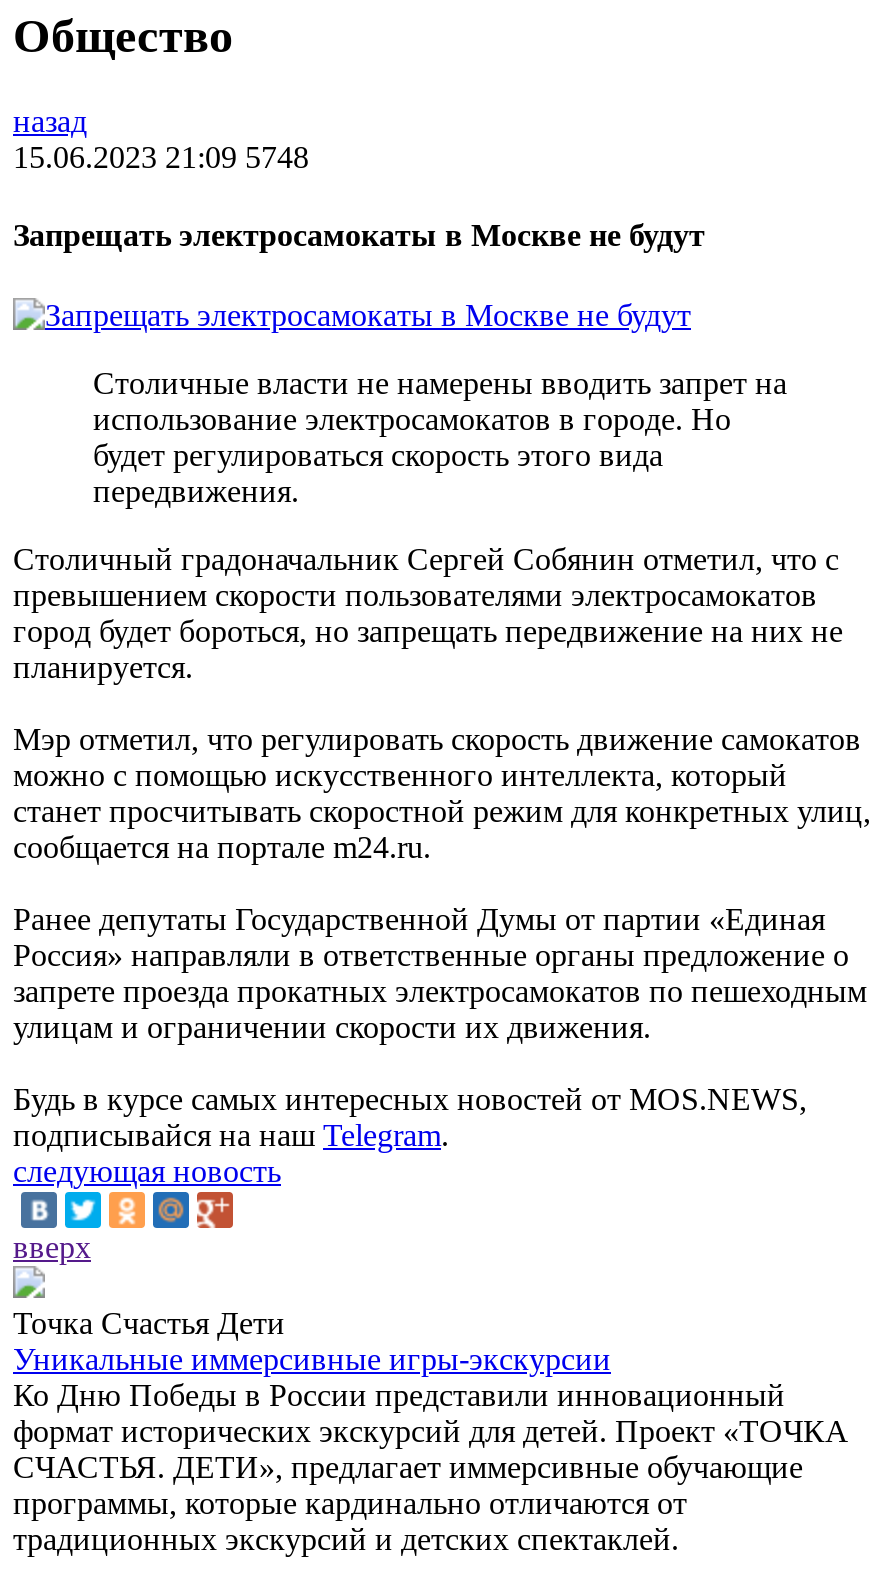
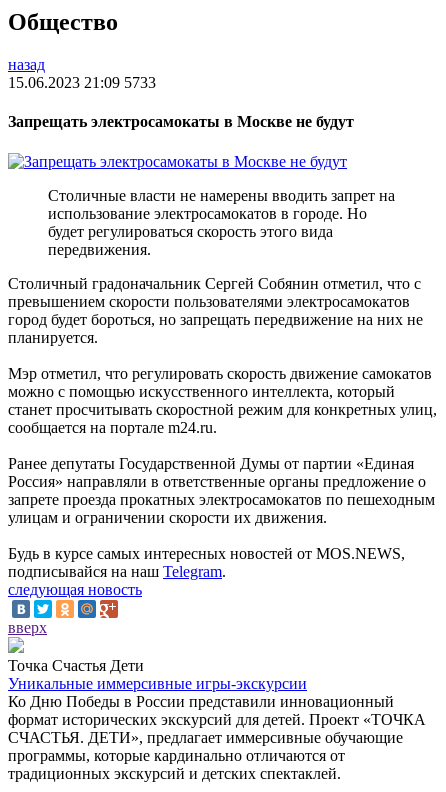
- 15.06.2023 21:09 5748
+ 15.06.2023 21:09 5733
